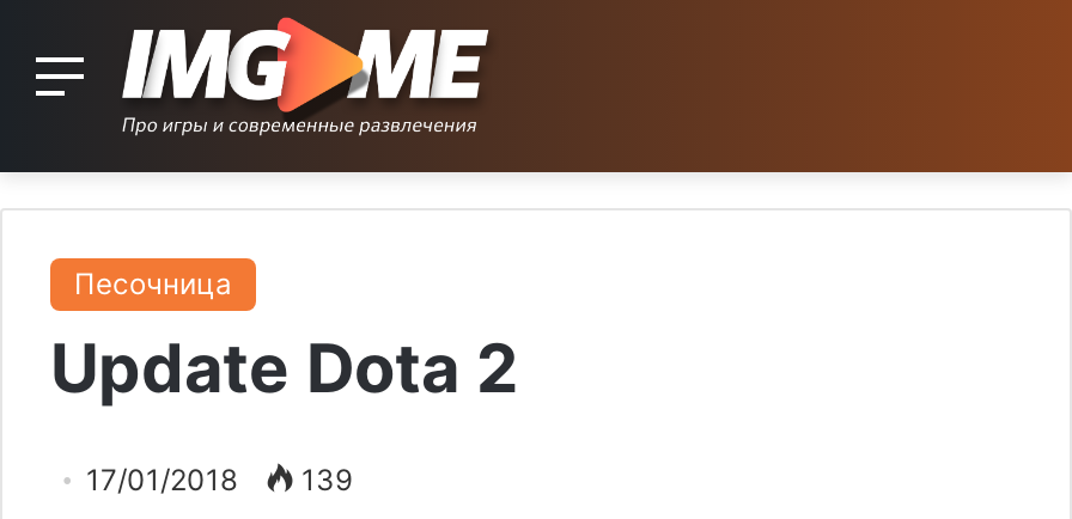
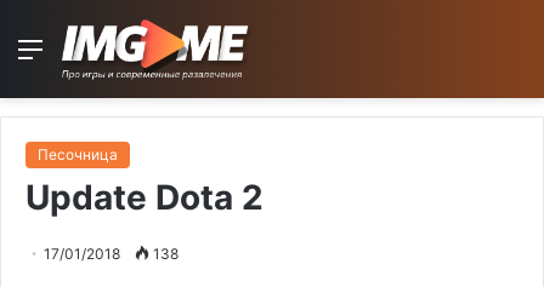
- 17/01/2018 139
+ 17/01/2018 138
